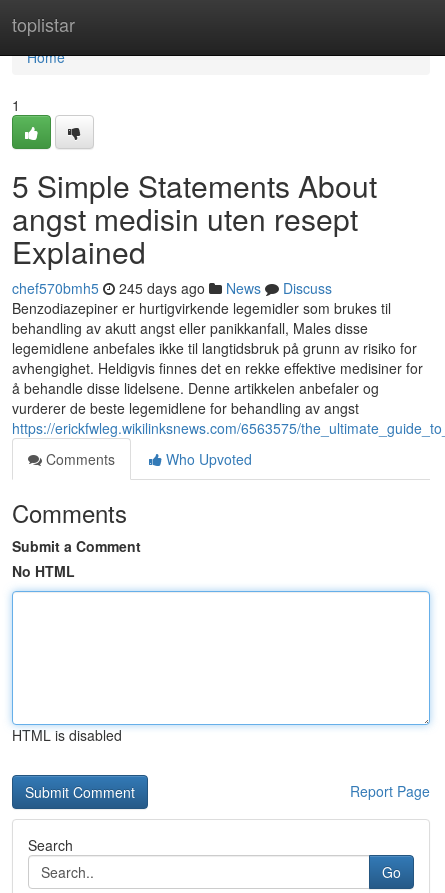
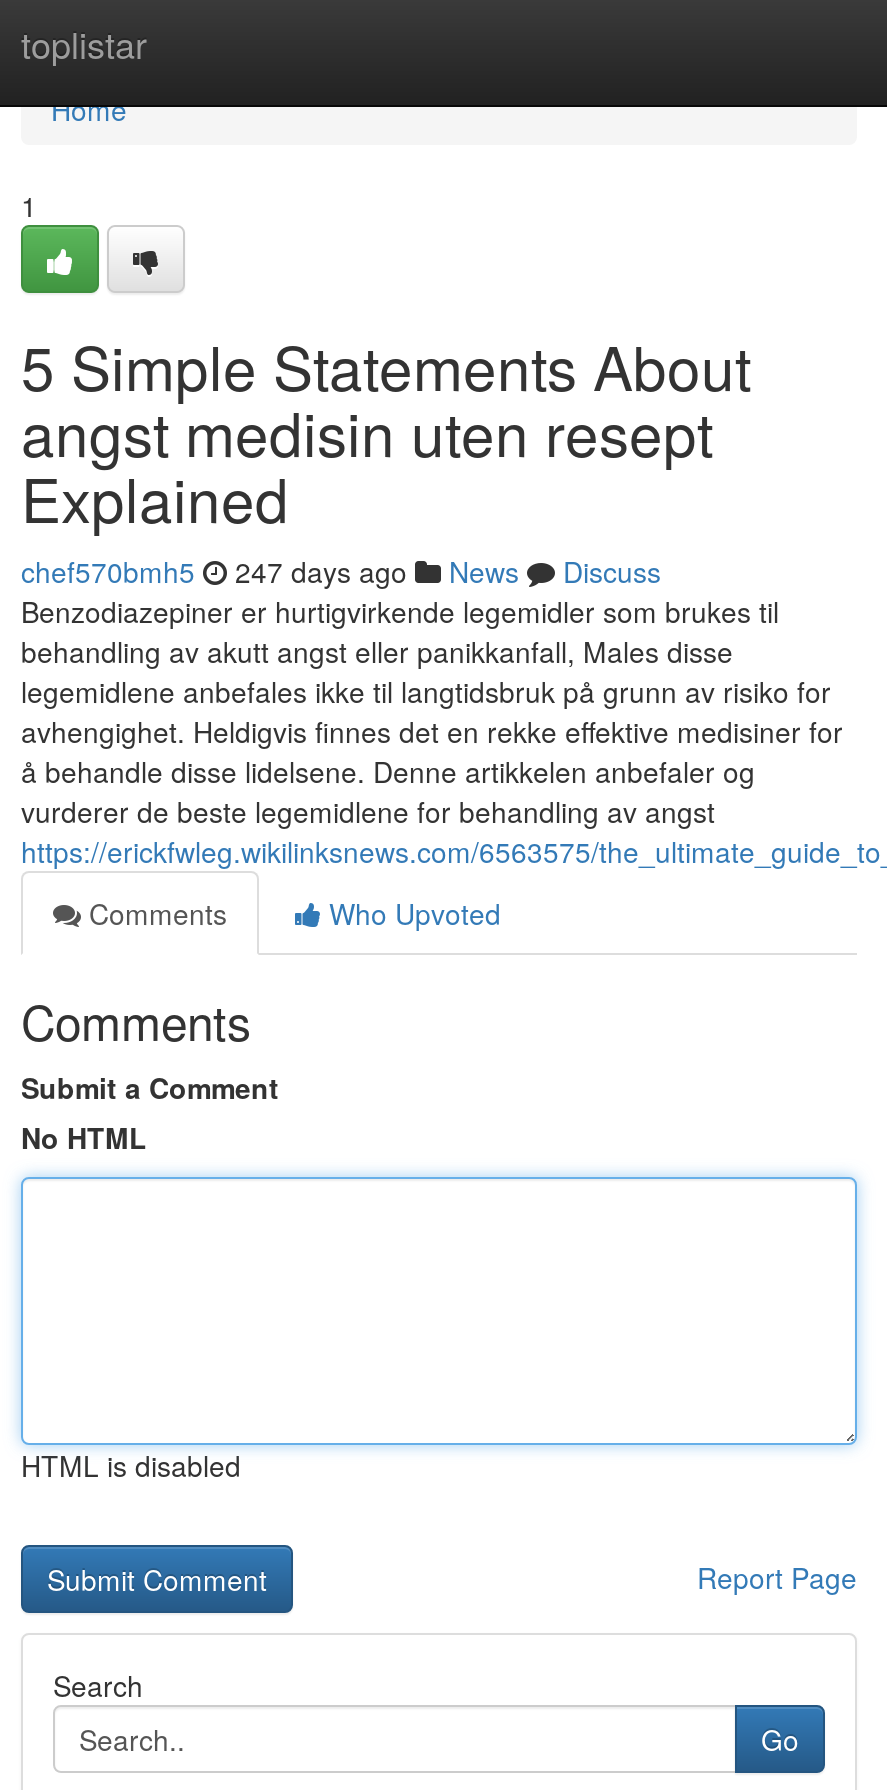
- chef570bmh5 245 days ago News Discuss
+ chef570bmh5 247 days ago News Discuss
